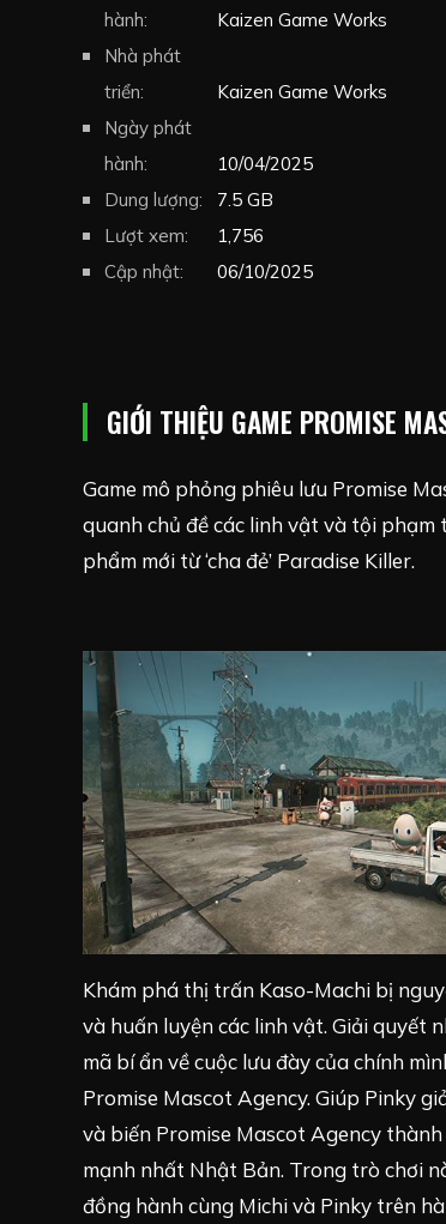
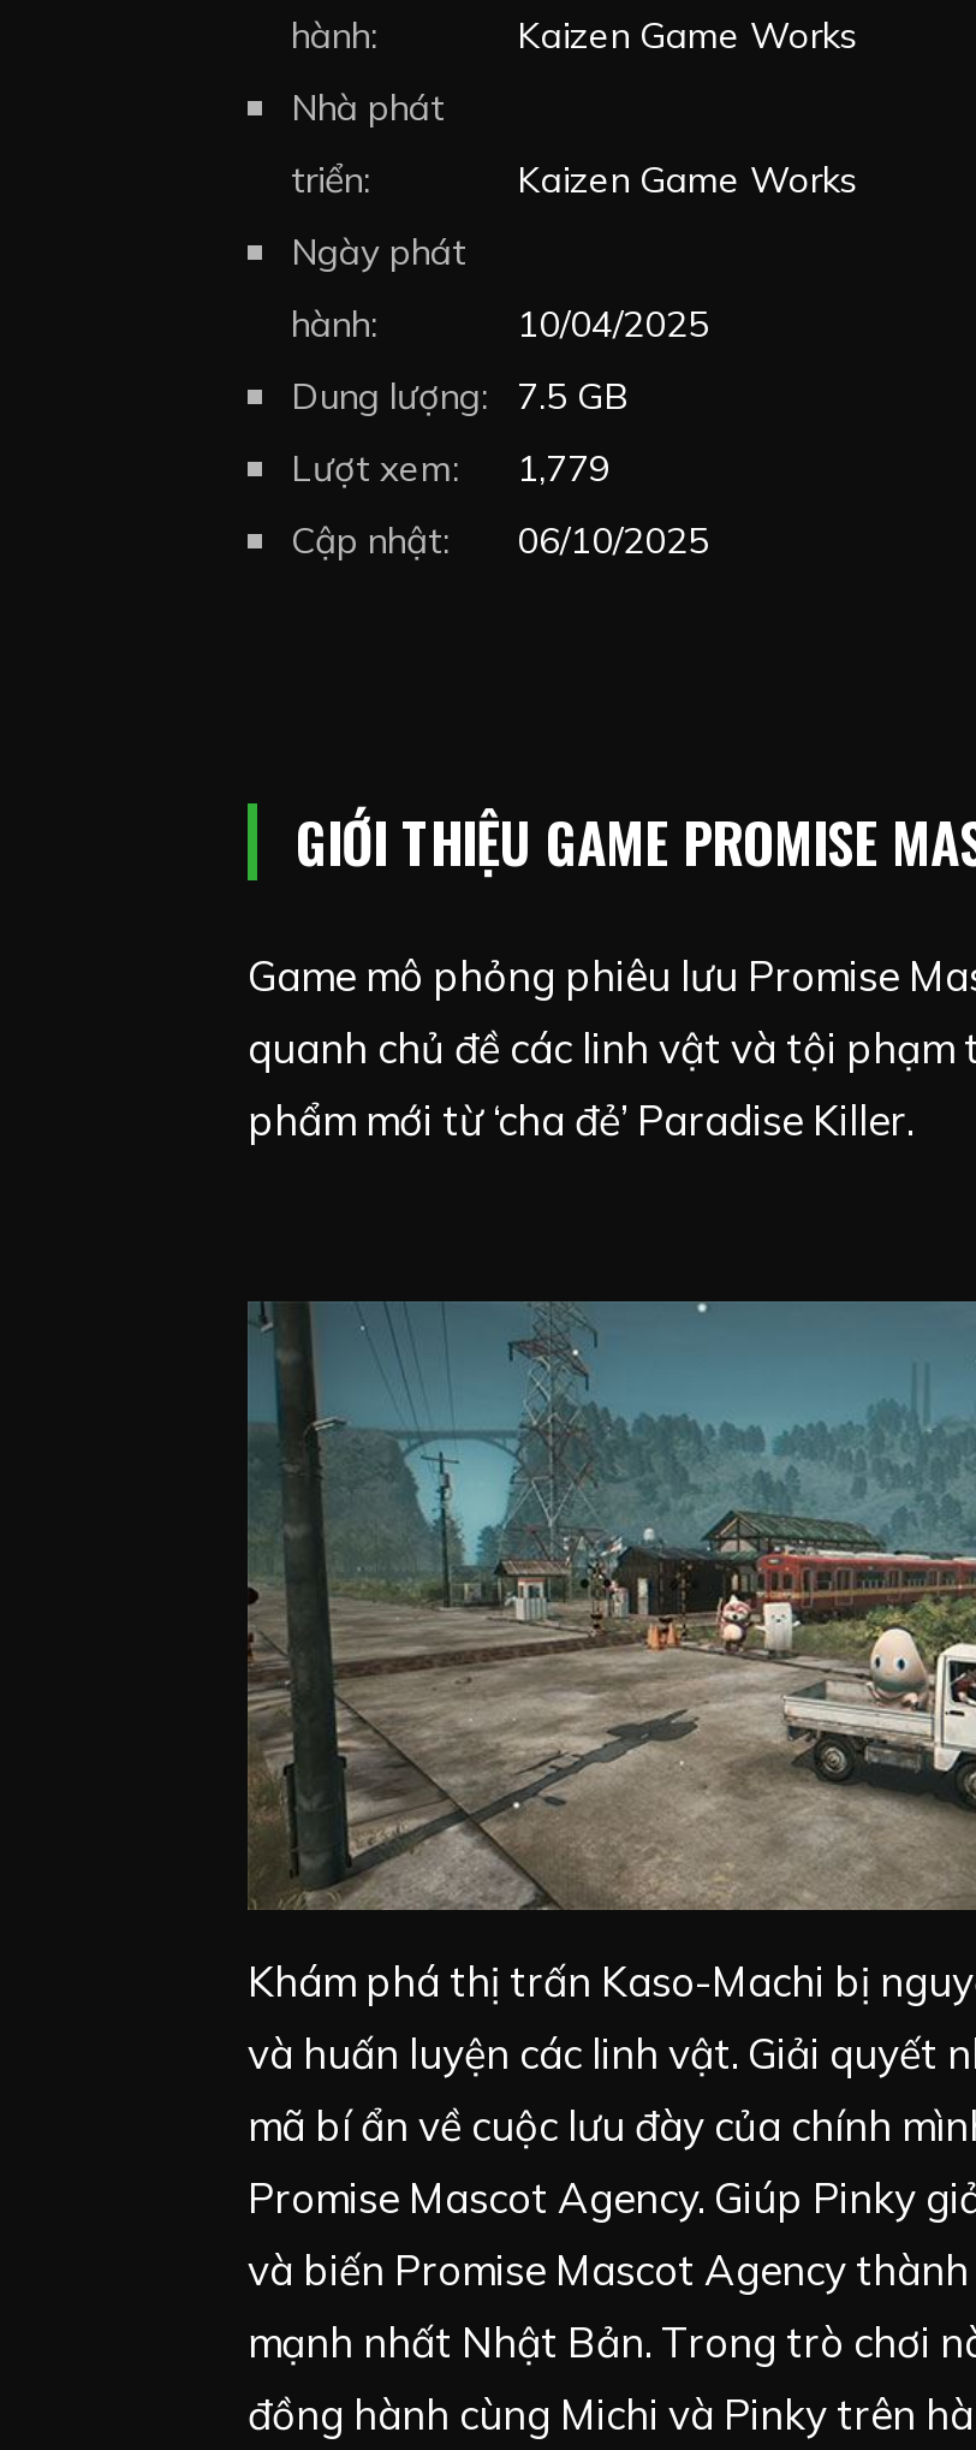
- Lượt xem: 1,756
+ Lượt xem: 1,779
